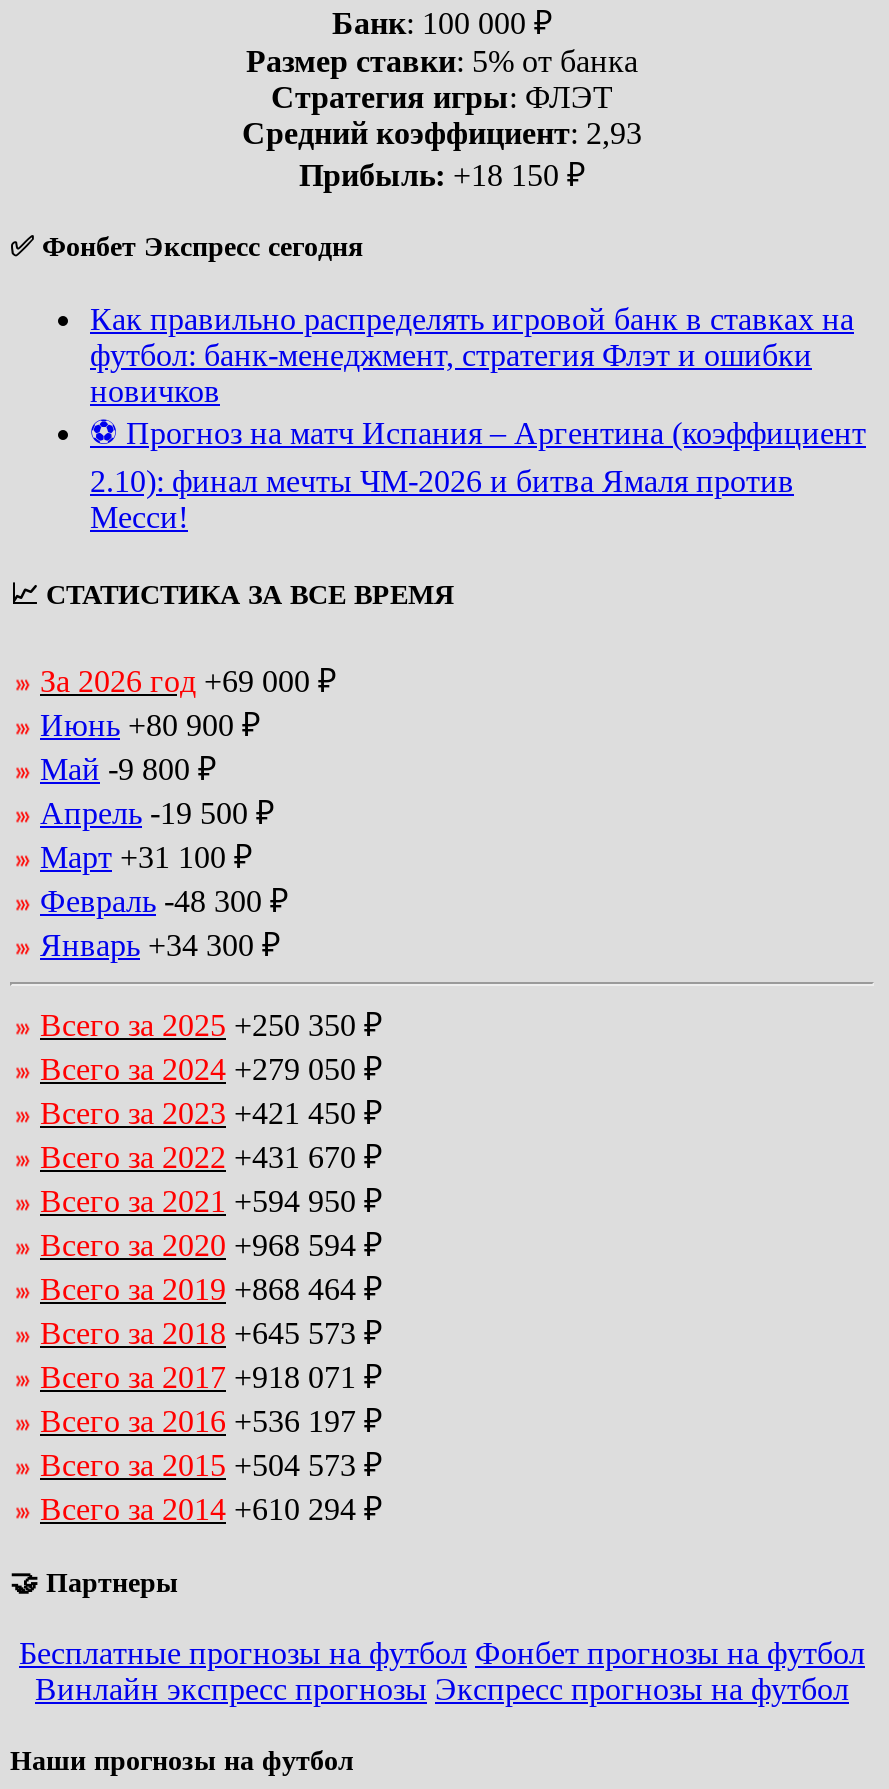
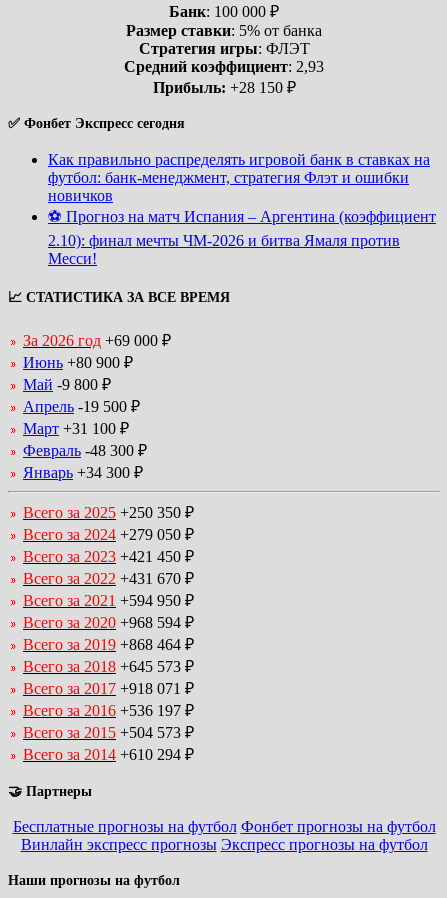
- Прибыль: +18 150 ₽
+ Прибыль: +28 150 ₽
